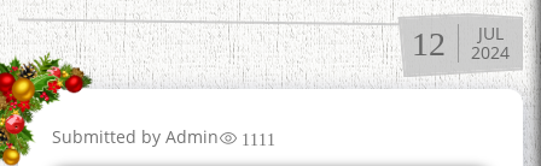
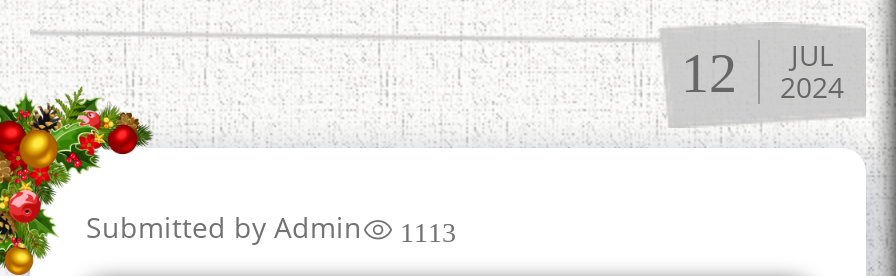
- Submitted by Admin 1111
+ Submitted by Admin 1113
